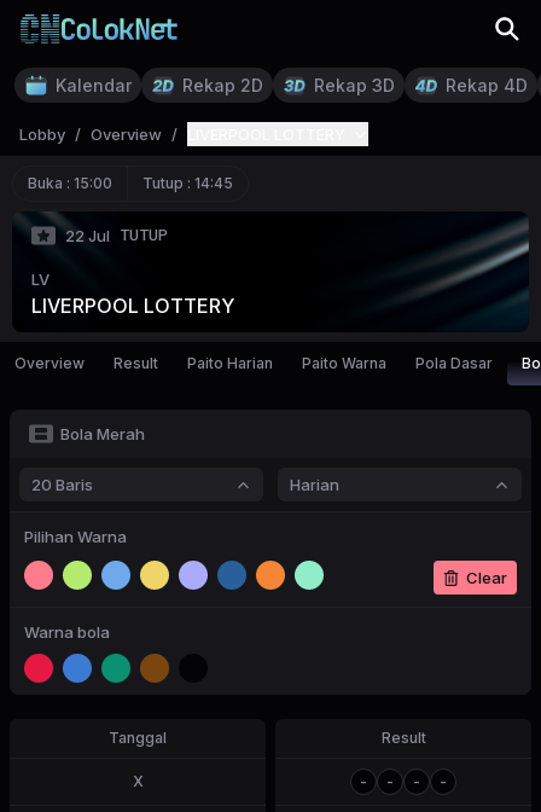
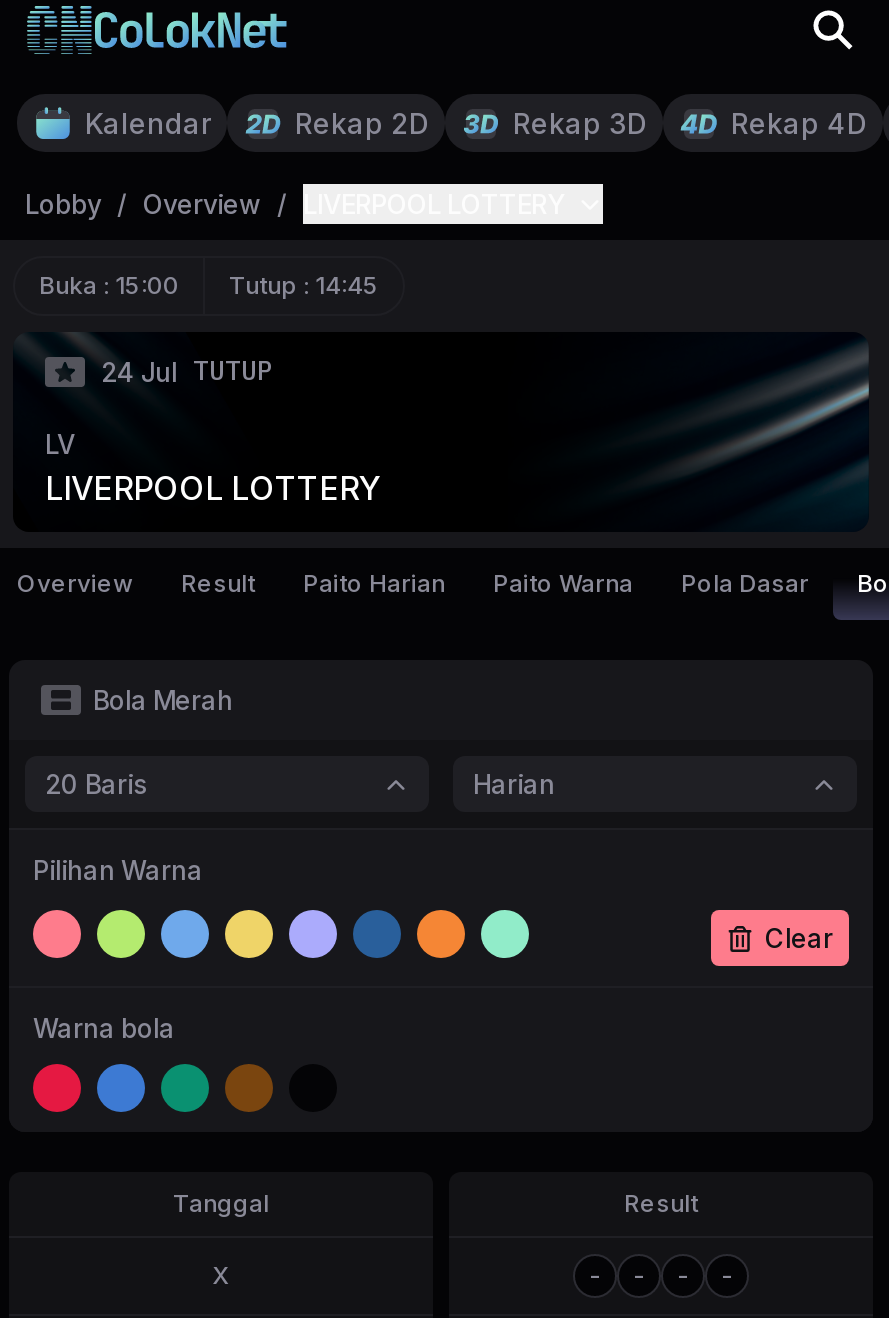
- 22 Jul TUTUP
+ 24 Jul TUTUP
